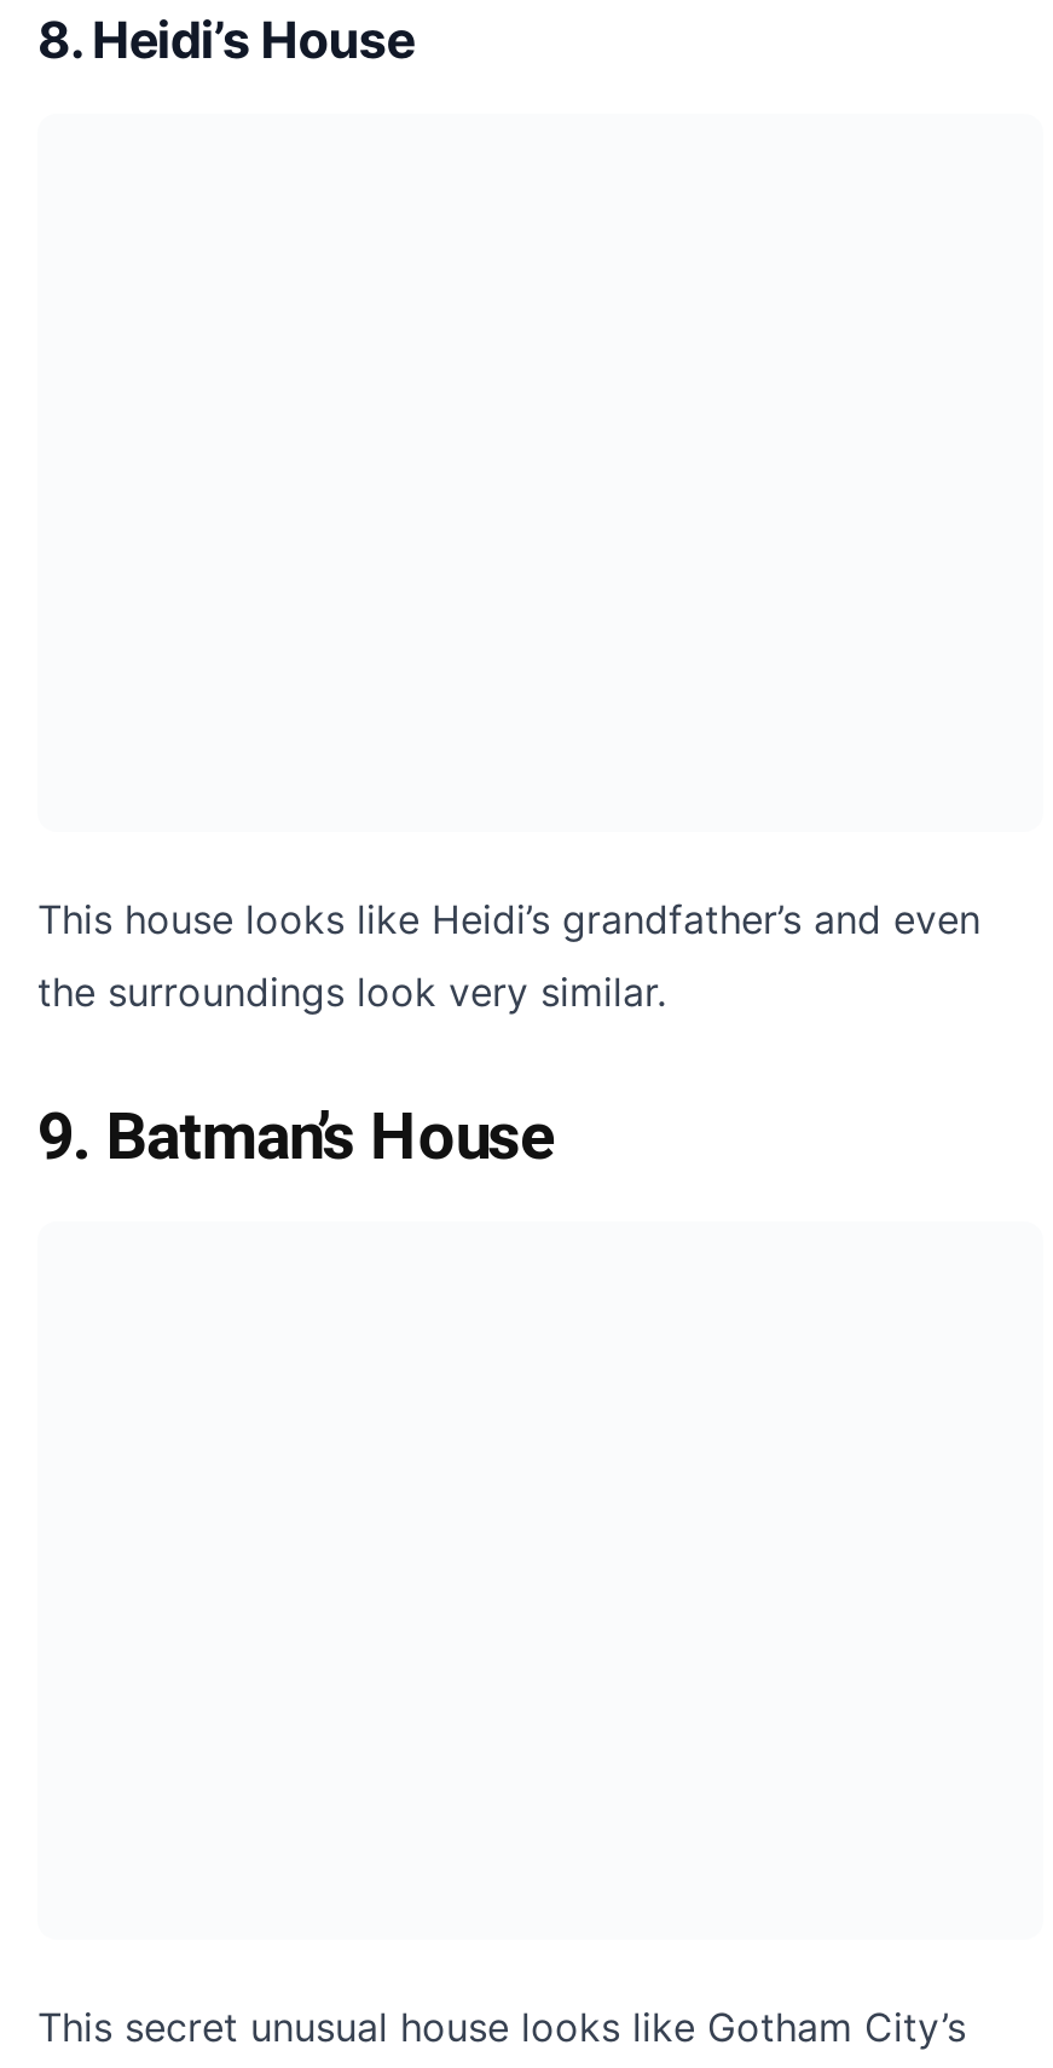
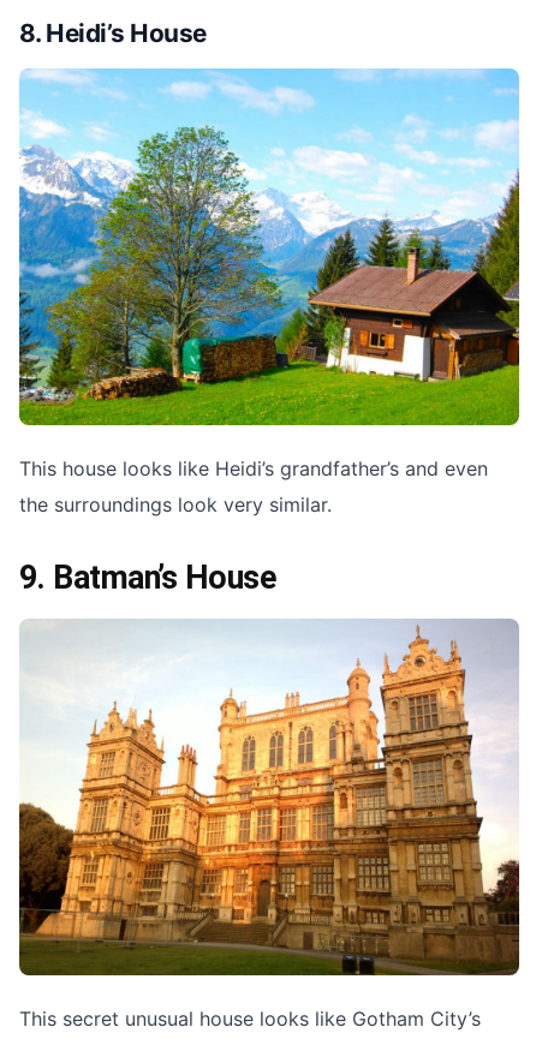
+ [image]

+ [image]
